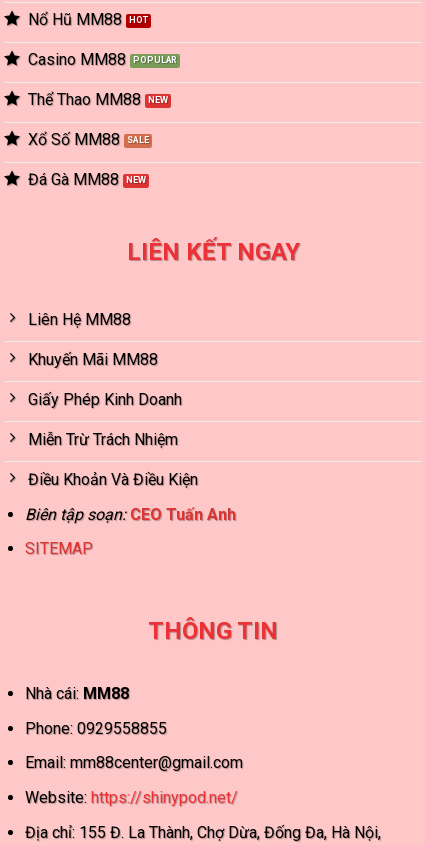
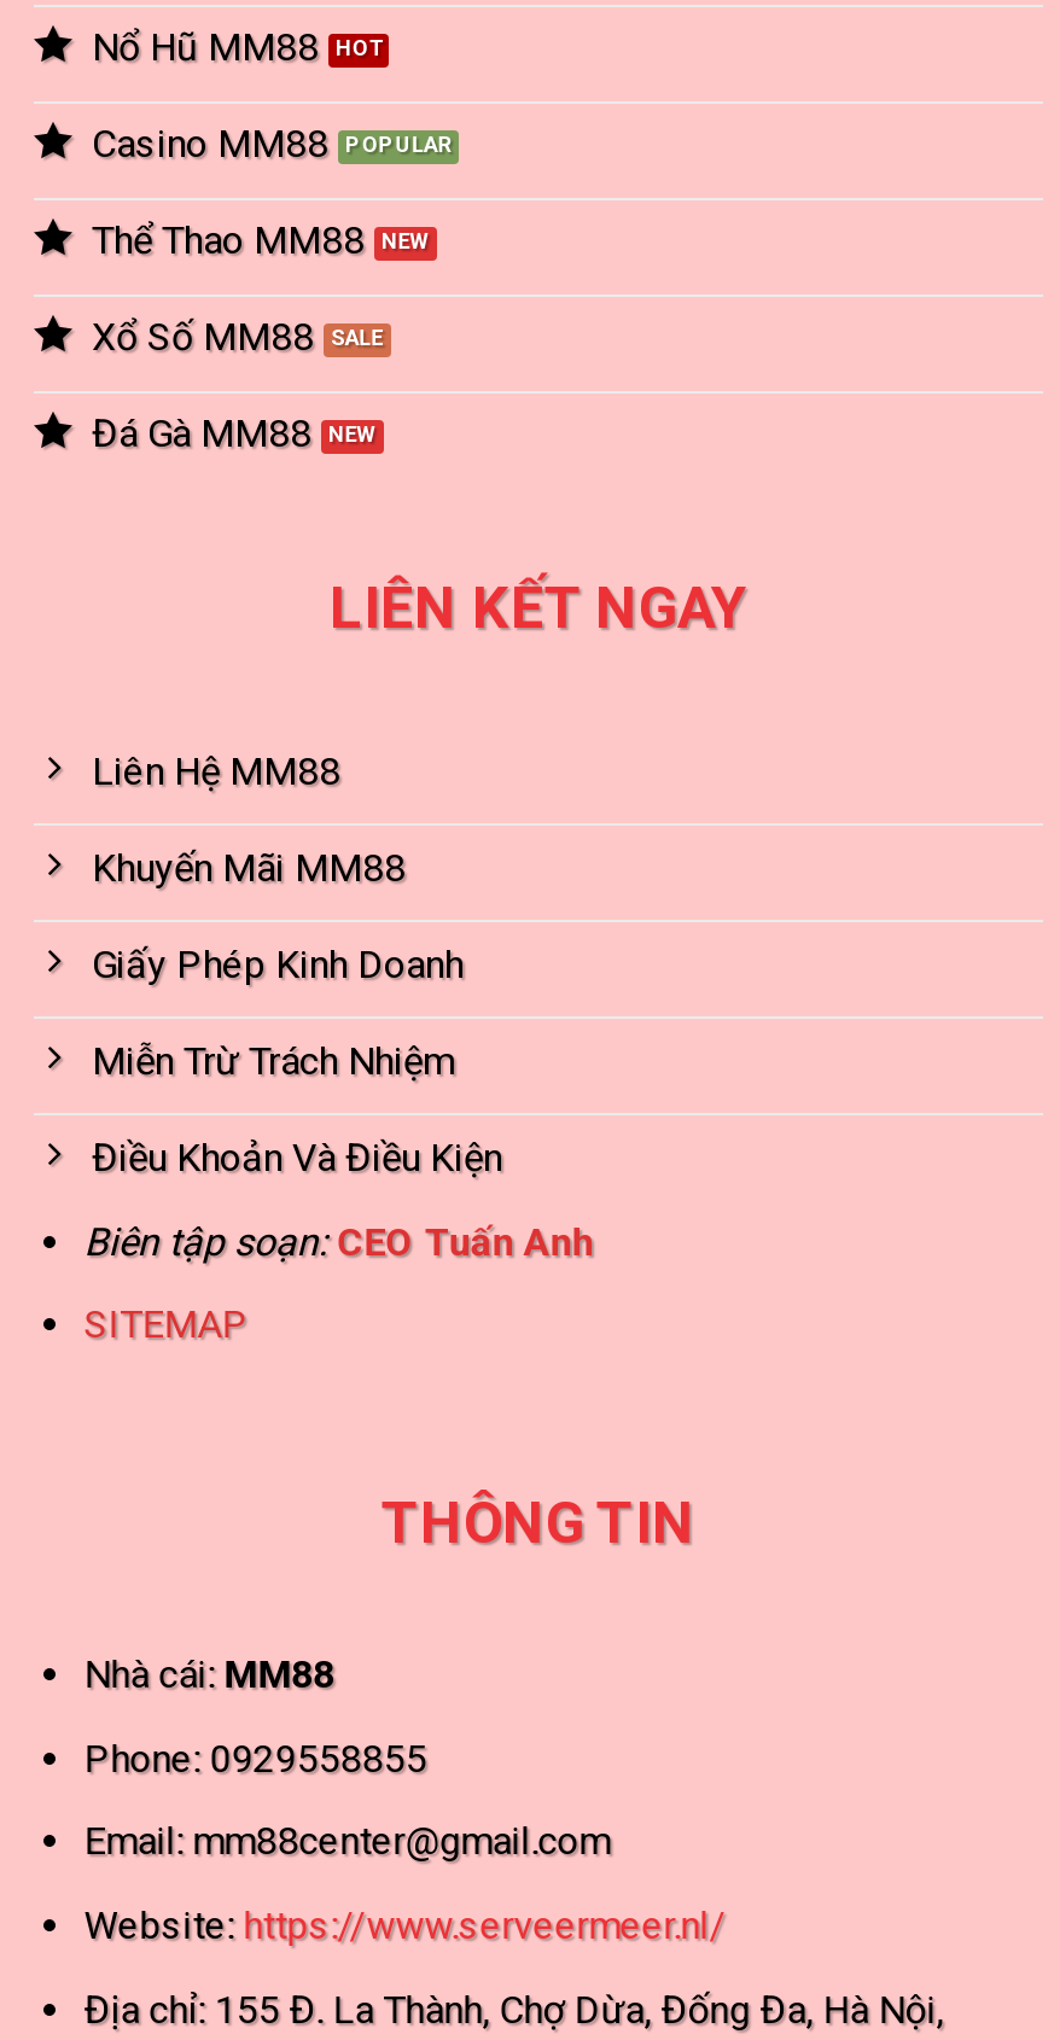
- Website: https://shinypod.net/
+ Website: https://www.serveermeer.nl/
